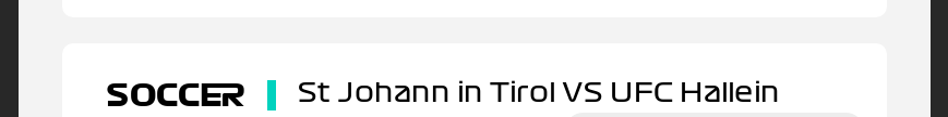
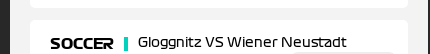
- St Johann in Tirol VS UFC Hallein
+ Gloggnitz VS Wiener Neustadt
